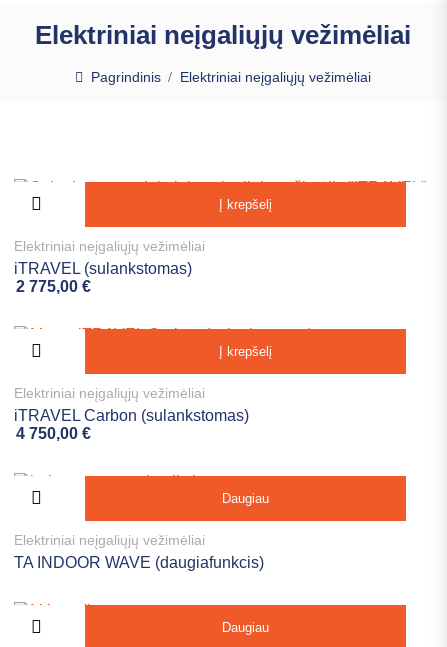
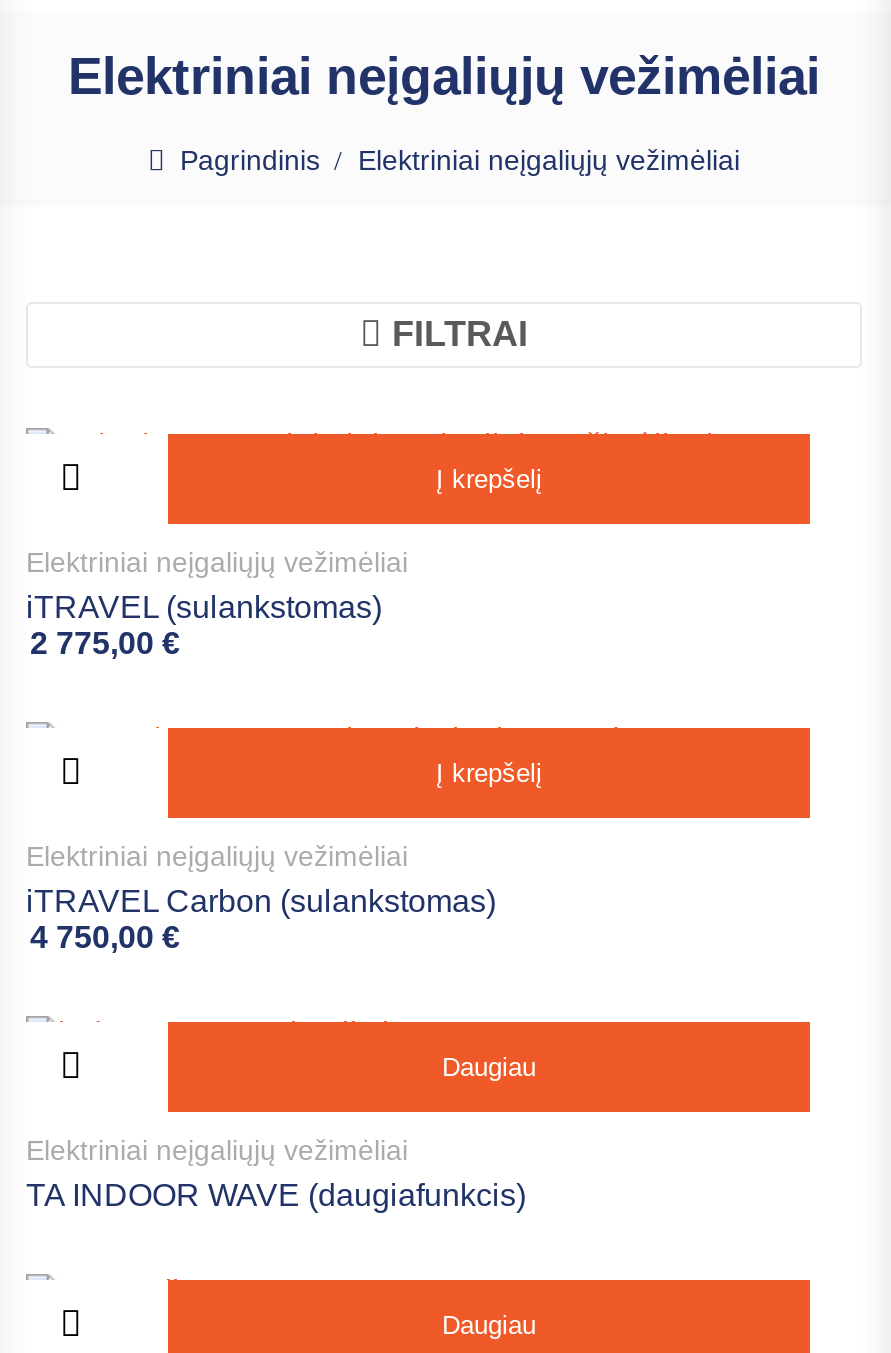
+ FILTRAI
